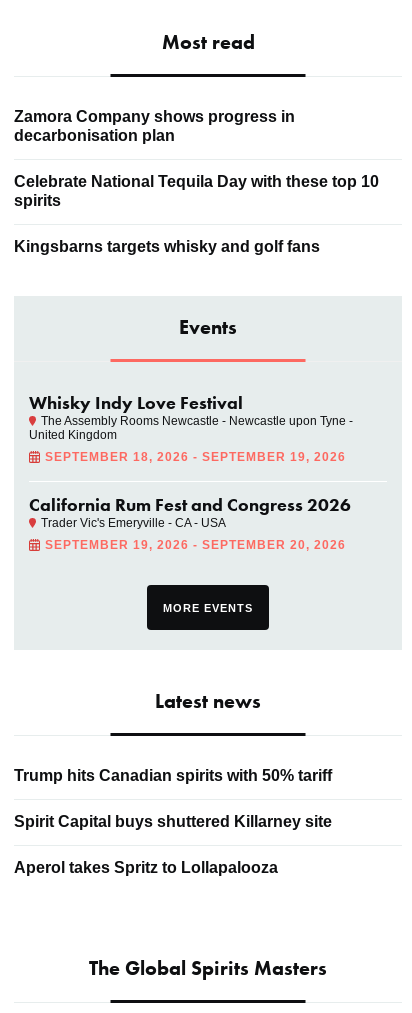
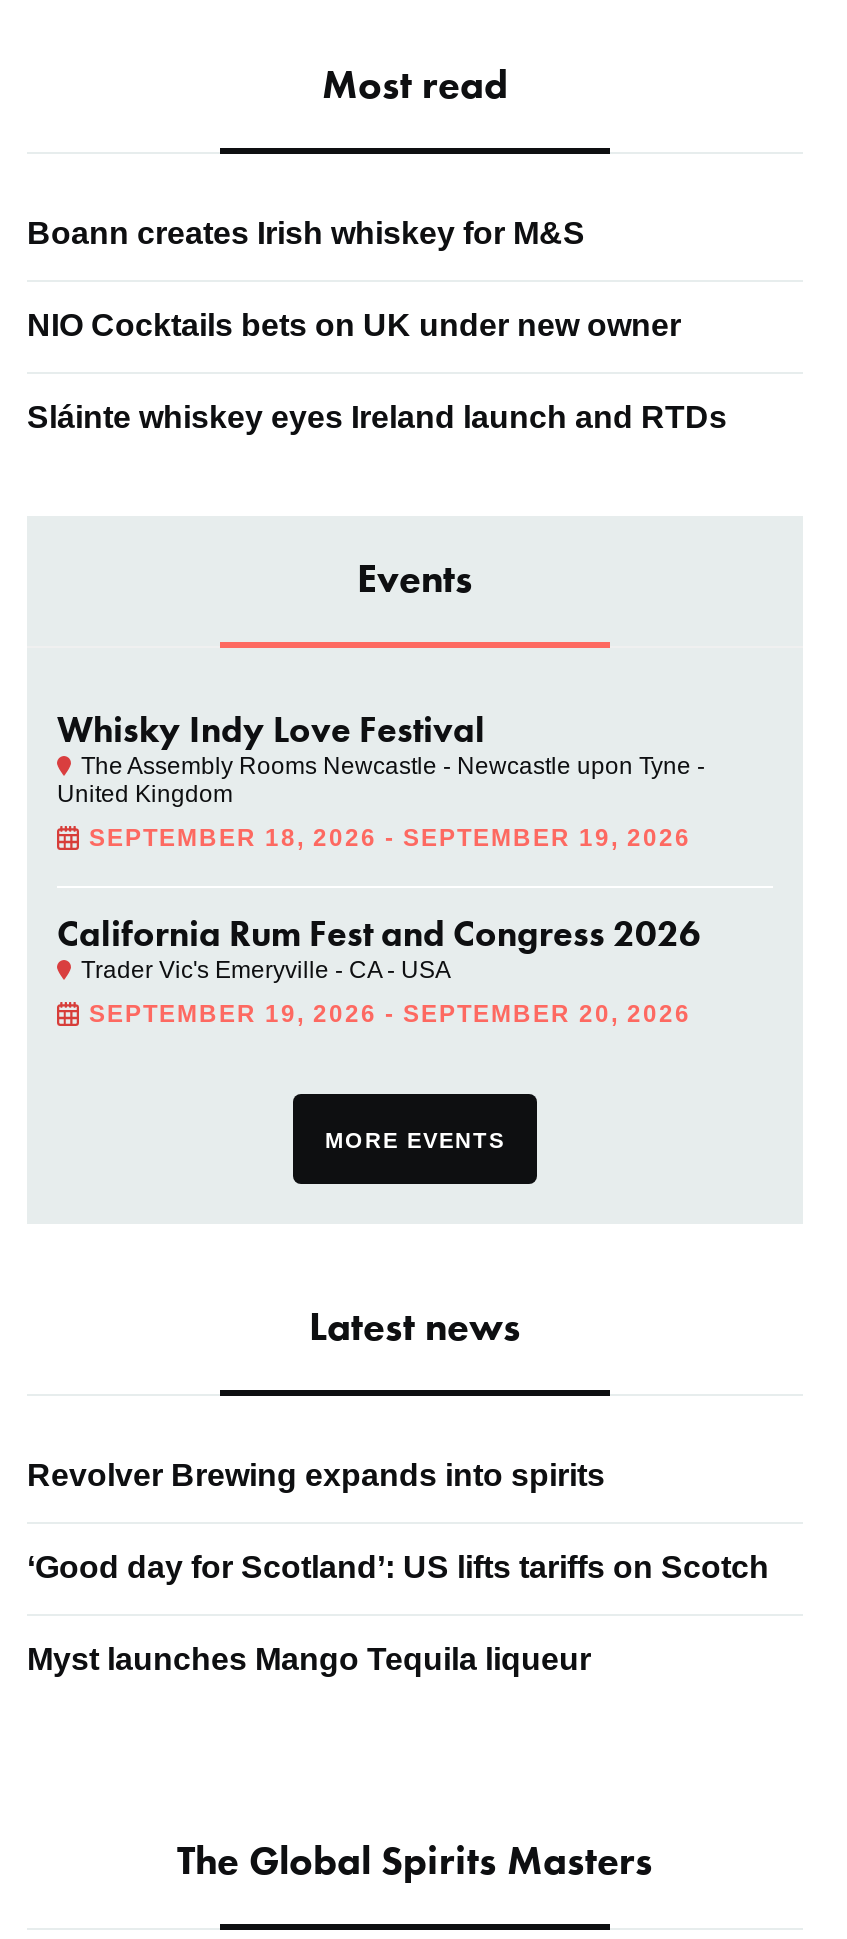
- Zamora Company shows progress in
- decarbonisation plan
+ Boann creates Irish whiskey for M&S

- Celebrate National Tequila Day with these top 10
- spirits
+ NIO Cocktails bets on UK under new owner

- Kingsbarns targets whisky and golf fans
+ Sláinte whiskey eyes Ireland launch and RTDs

- Trump hits Canadian spirits with 50% tariff
+ Revolver Brewing expands into spirits

- Spirit Capital buys shuttered Killarney site
+ ‘Good day for Scotland’: US lifts tariffs on Scotch

- Aperol takes Spritz to Lollapalooza
+ Myst launches Mango Tequila liqueur
